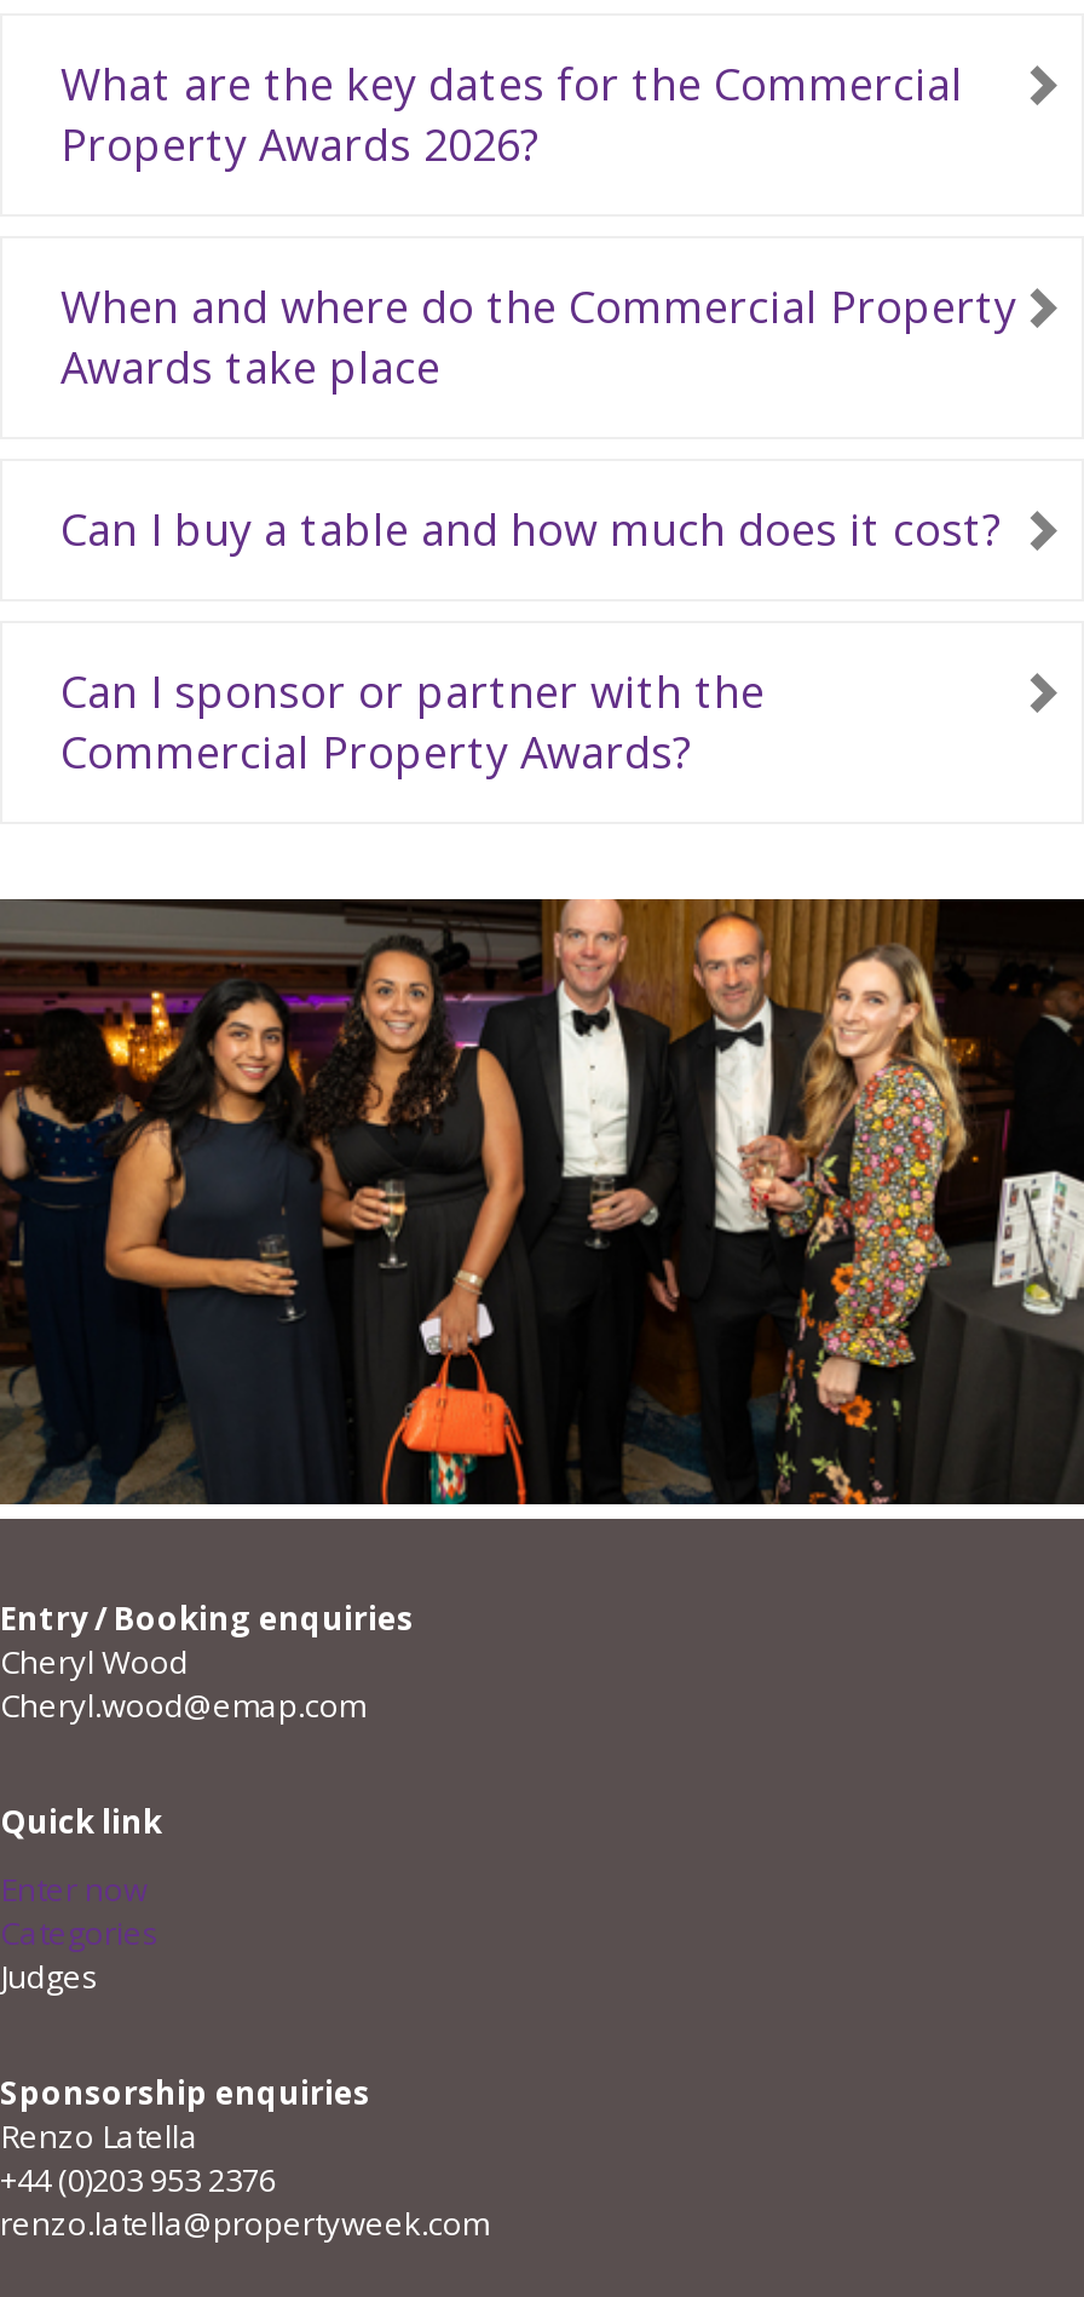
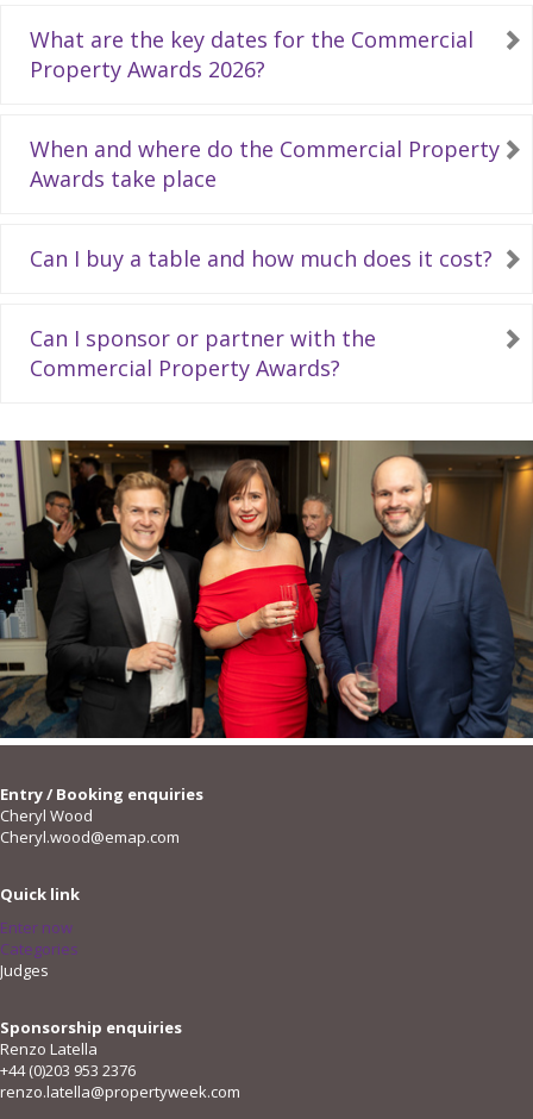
- [image]
+ [image]
